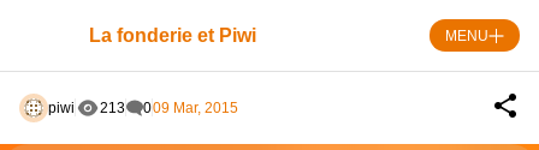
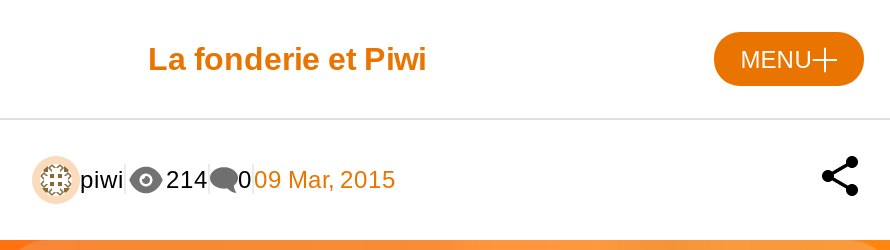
- piwi 213 009 Mar, 2015
+ piwi 214 009 Mar, 2015
